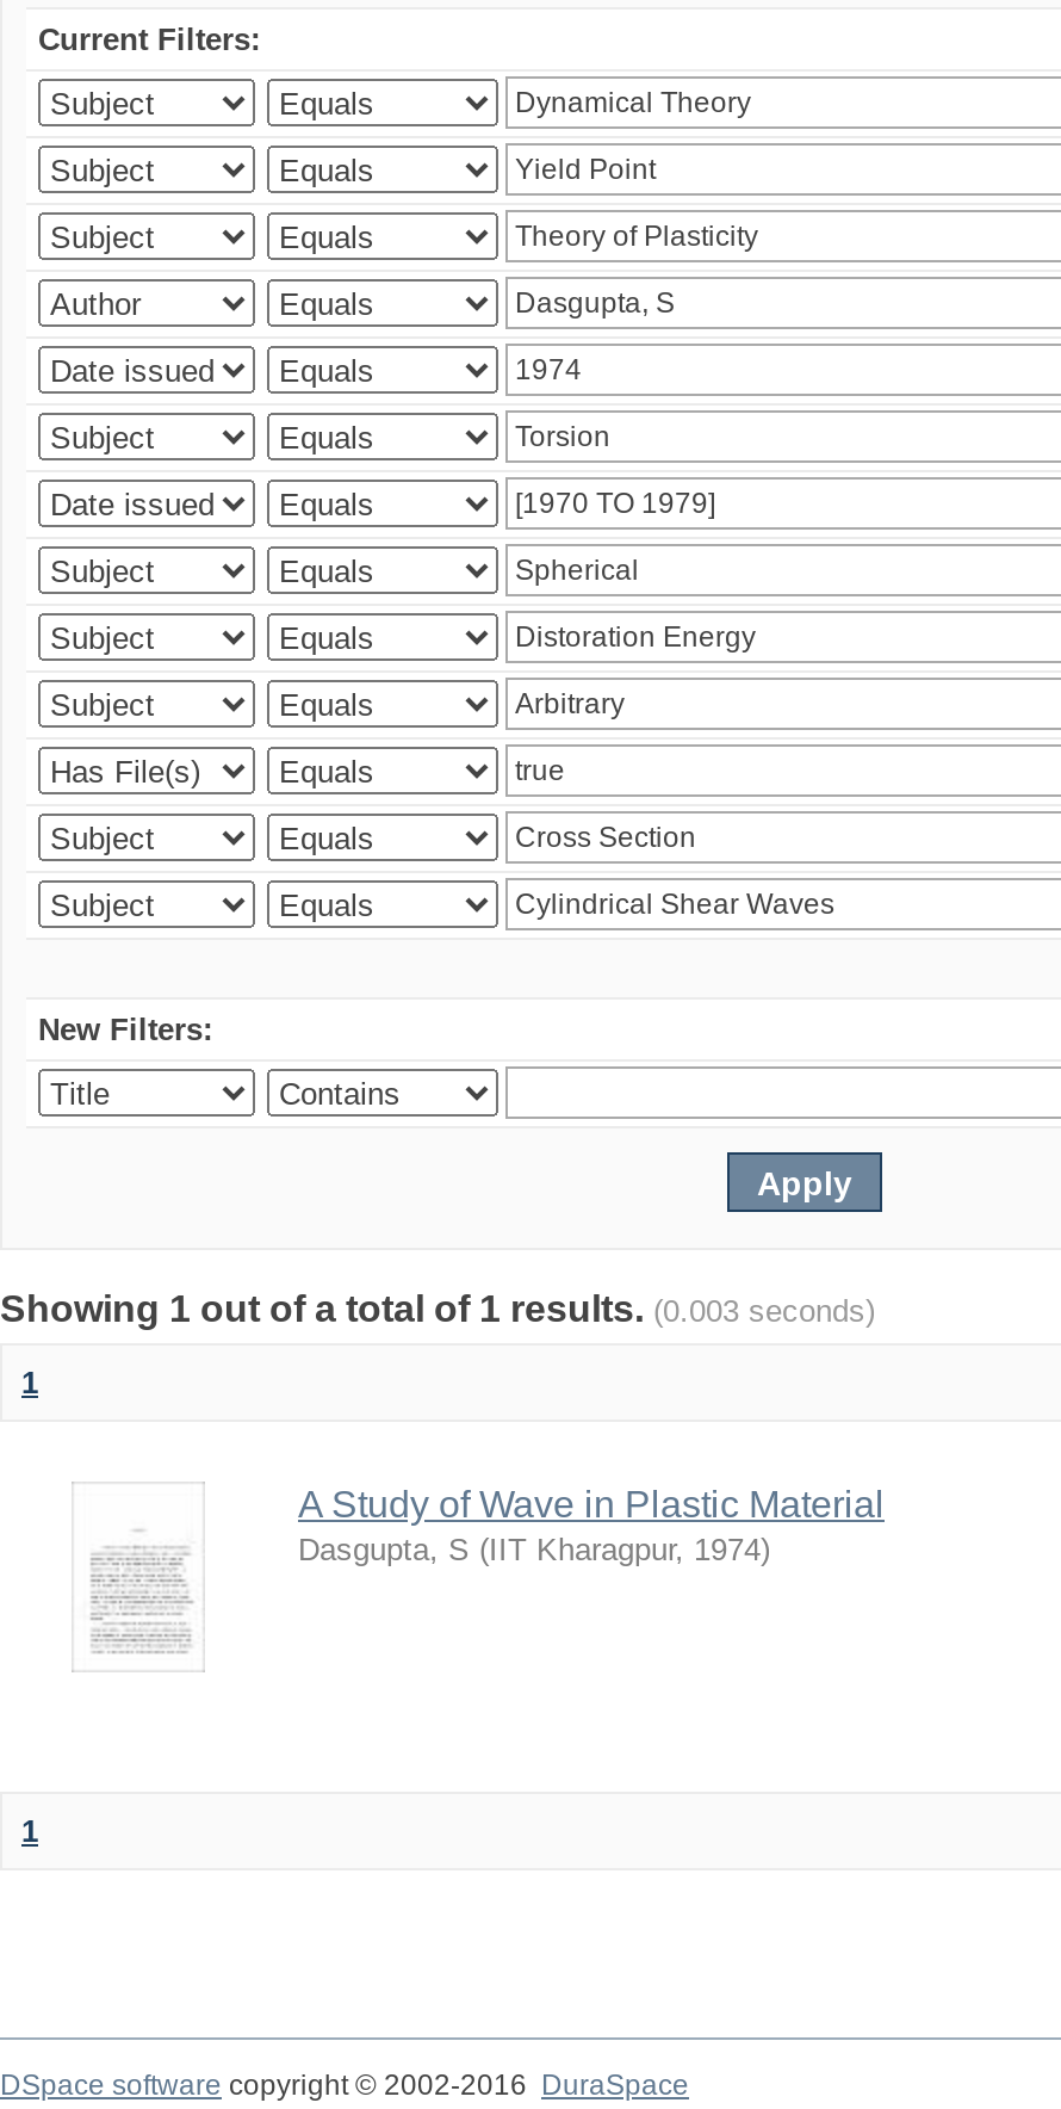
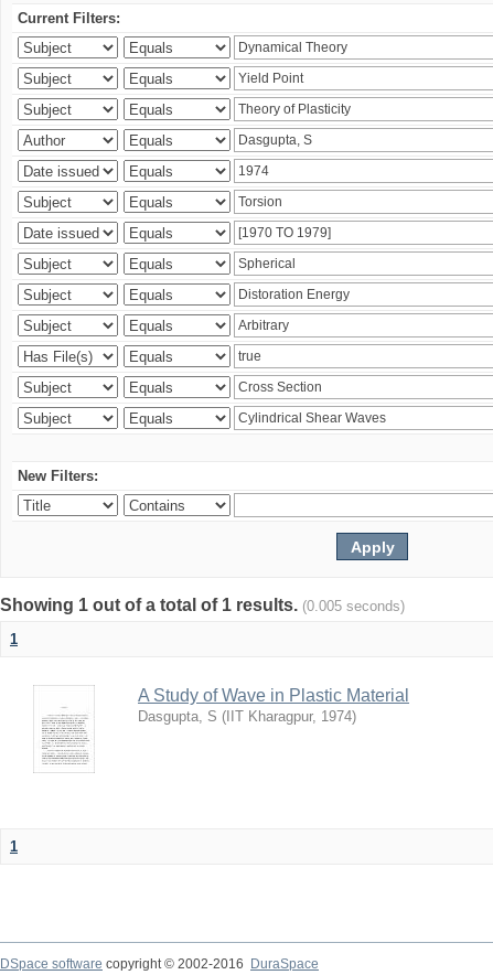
- Showing 1 out of a total of 1 results. (0.003 seconds)
+ Showing 1 out of a total of 1 results. (0.005 seconds)
